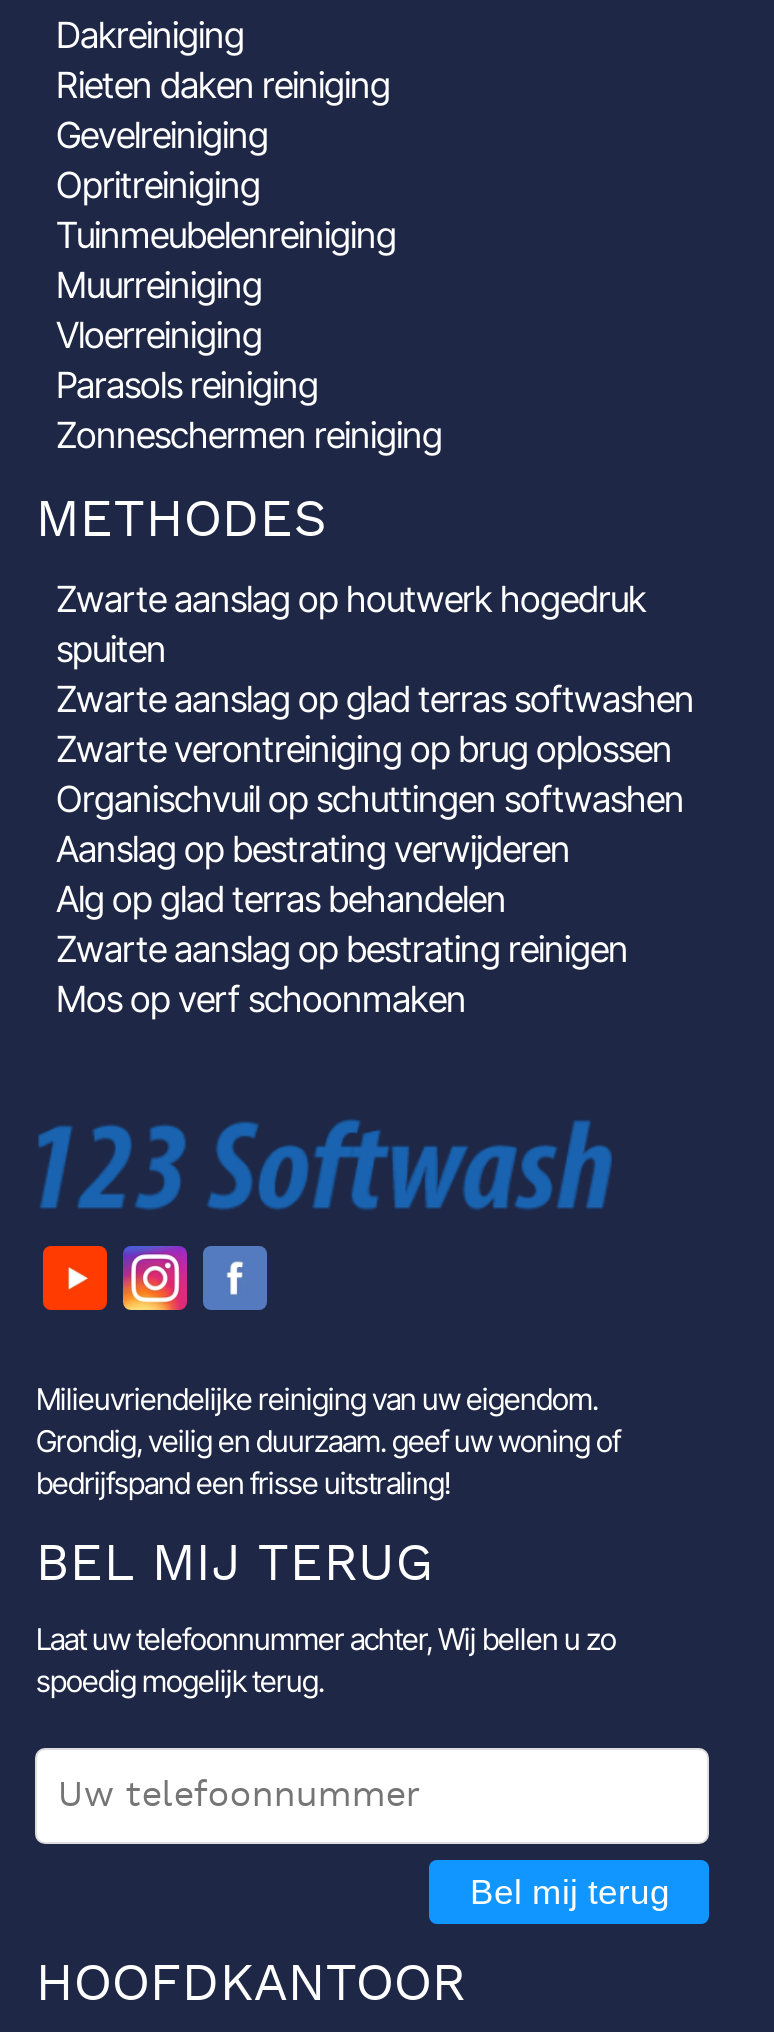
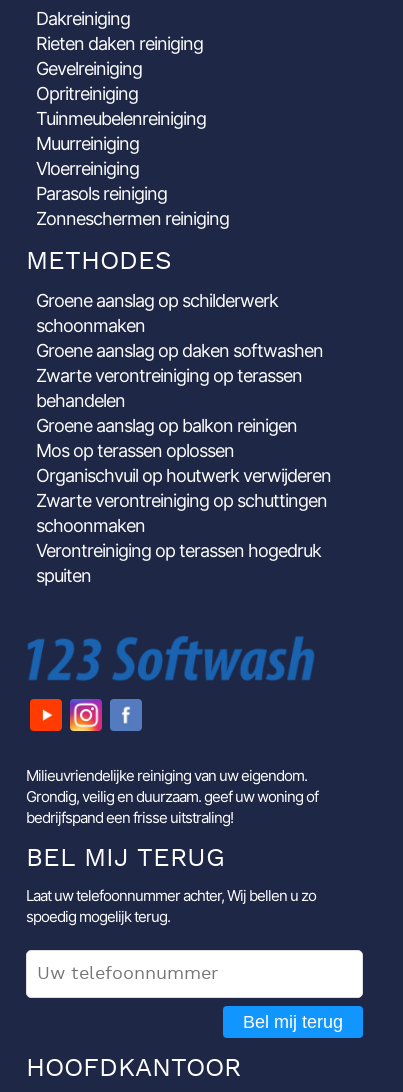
- Zwarte aanslag op houtwerk hogedruk
+ Groene aanslag op schilderwerk
+ schoonmaken
+ Groene aanslag op daken softwashen
+ Zwarte verontreiniging op terassen
+ behandelen
+ Groene aanslag op balkon reinigen
+ Mos op terassen oplossen
+ Organischvuil op houtwerk verwijderen
+ Zwarte verontreiniging op schuttingen
+ schoonmaken
+ Verontreiniging op terassen hogedruk

moved down: spuiten

- Zwarte aanslag op glad terras softwashen
- Zwarte verontreiniging op brug oplossen
- Organischvuil op schuttingen softwashen
- Aanslag op bestrating verwijderen
- Alg op glad terras behandelen
- Zwarte aanslag op bestrating reinigen
- Mos op verf schoonmaken
